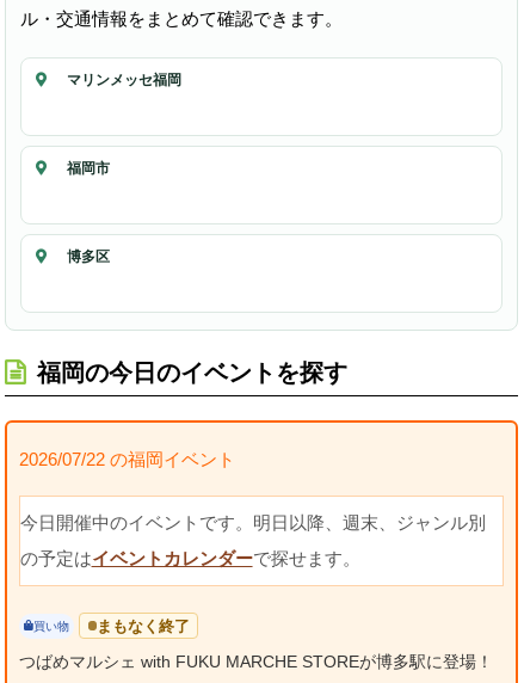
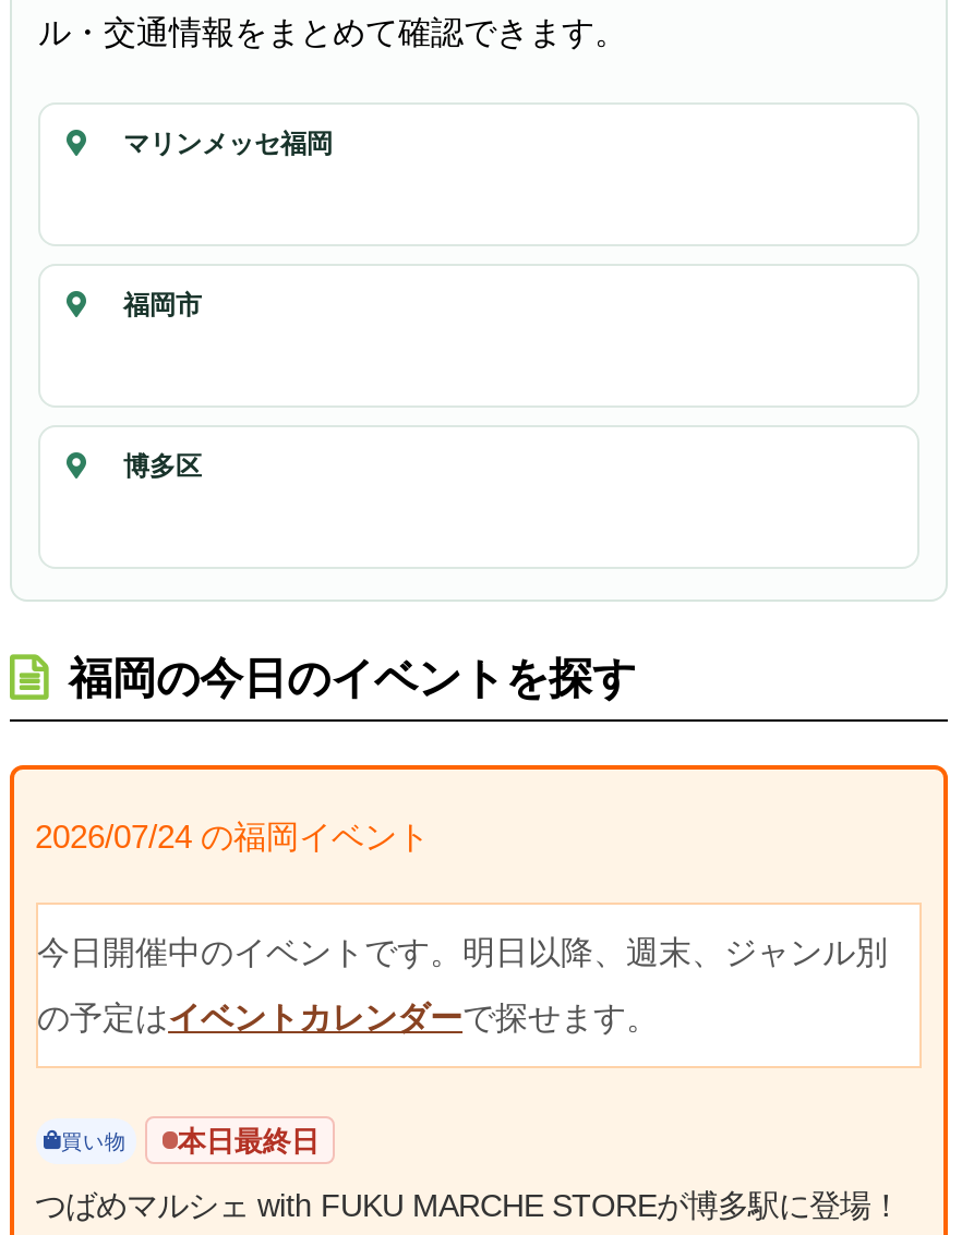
- 2026/07/22 の福岡イベント
+ 2026/07/24 の福岡イベント

- まもなく終了
+ 本日最終日
